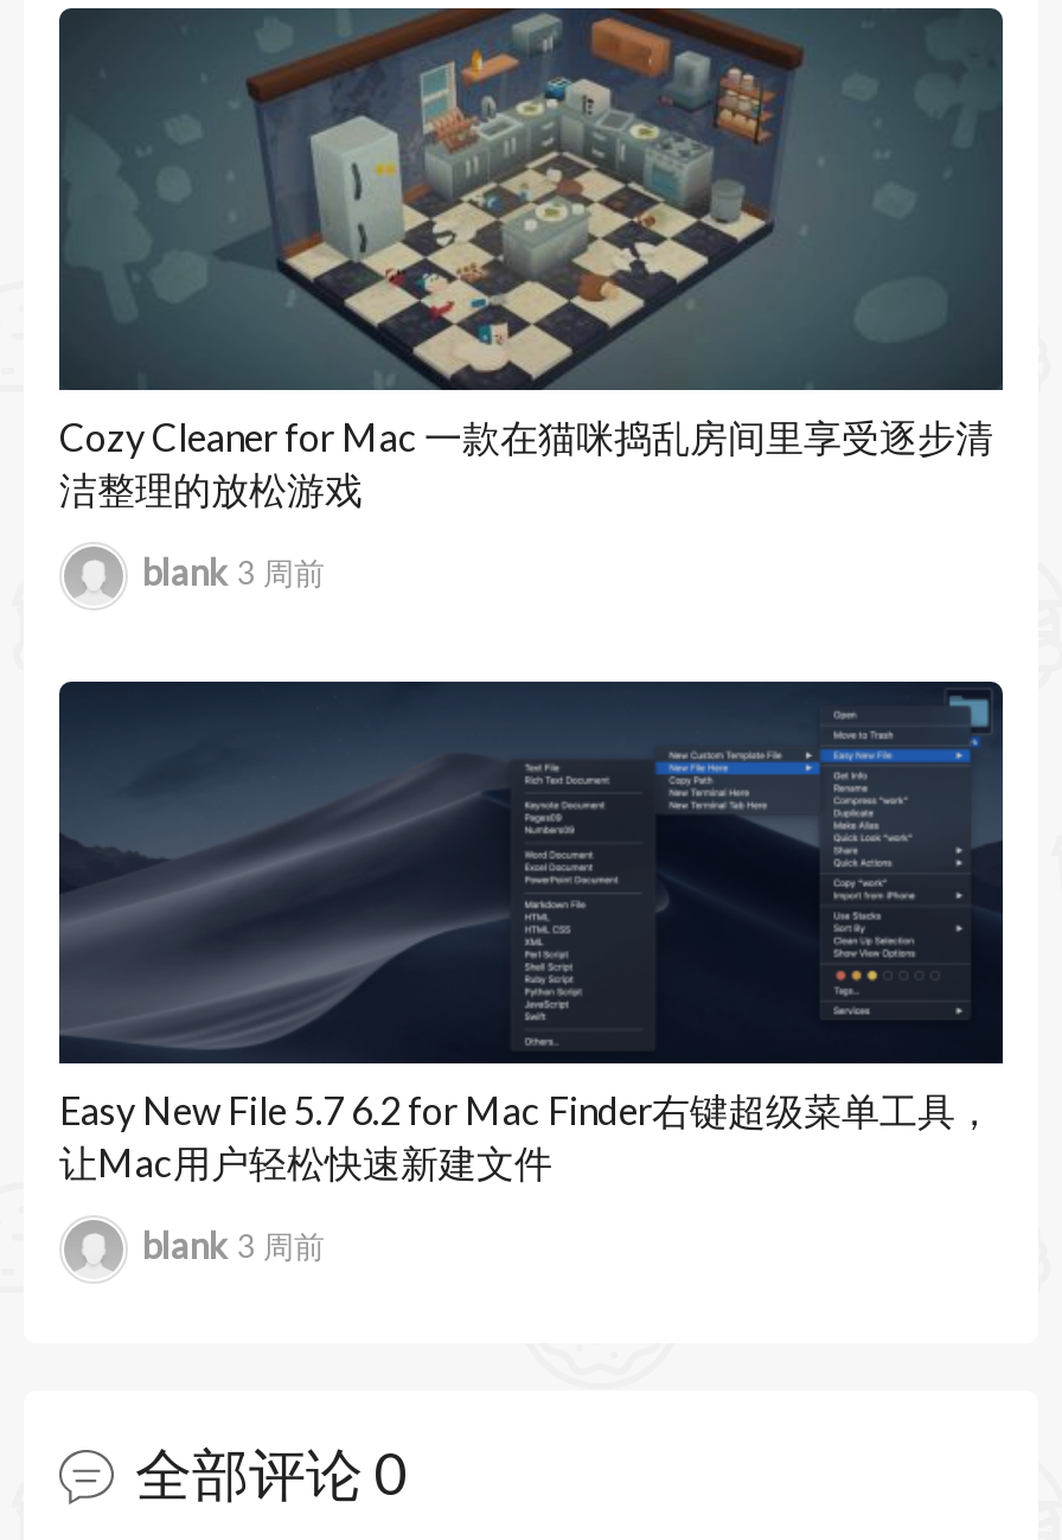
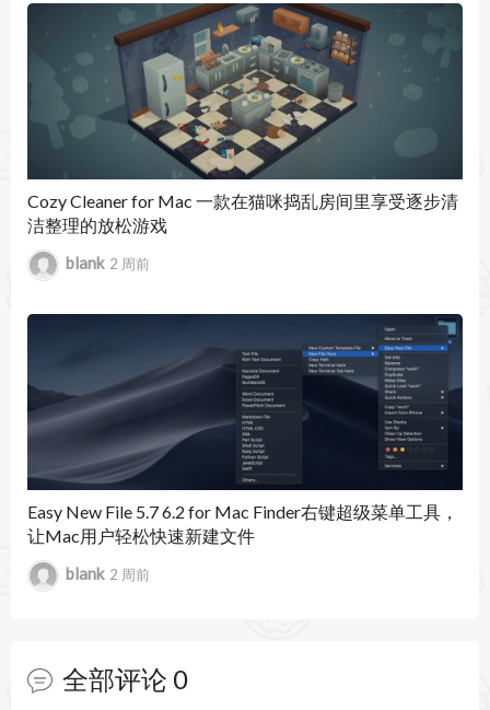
- blank 3 周前
+ blank 2 周前

- blank 3 周前
+ blank 2 周前
